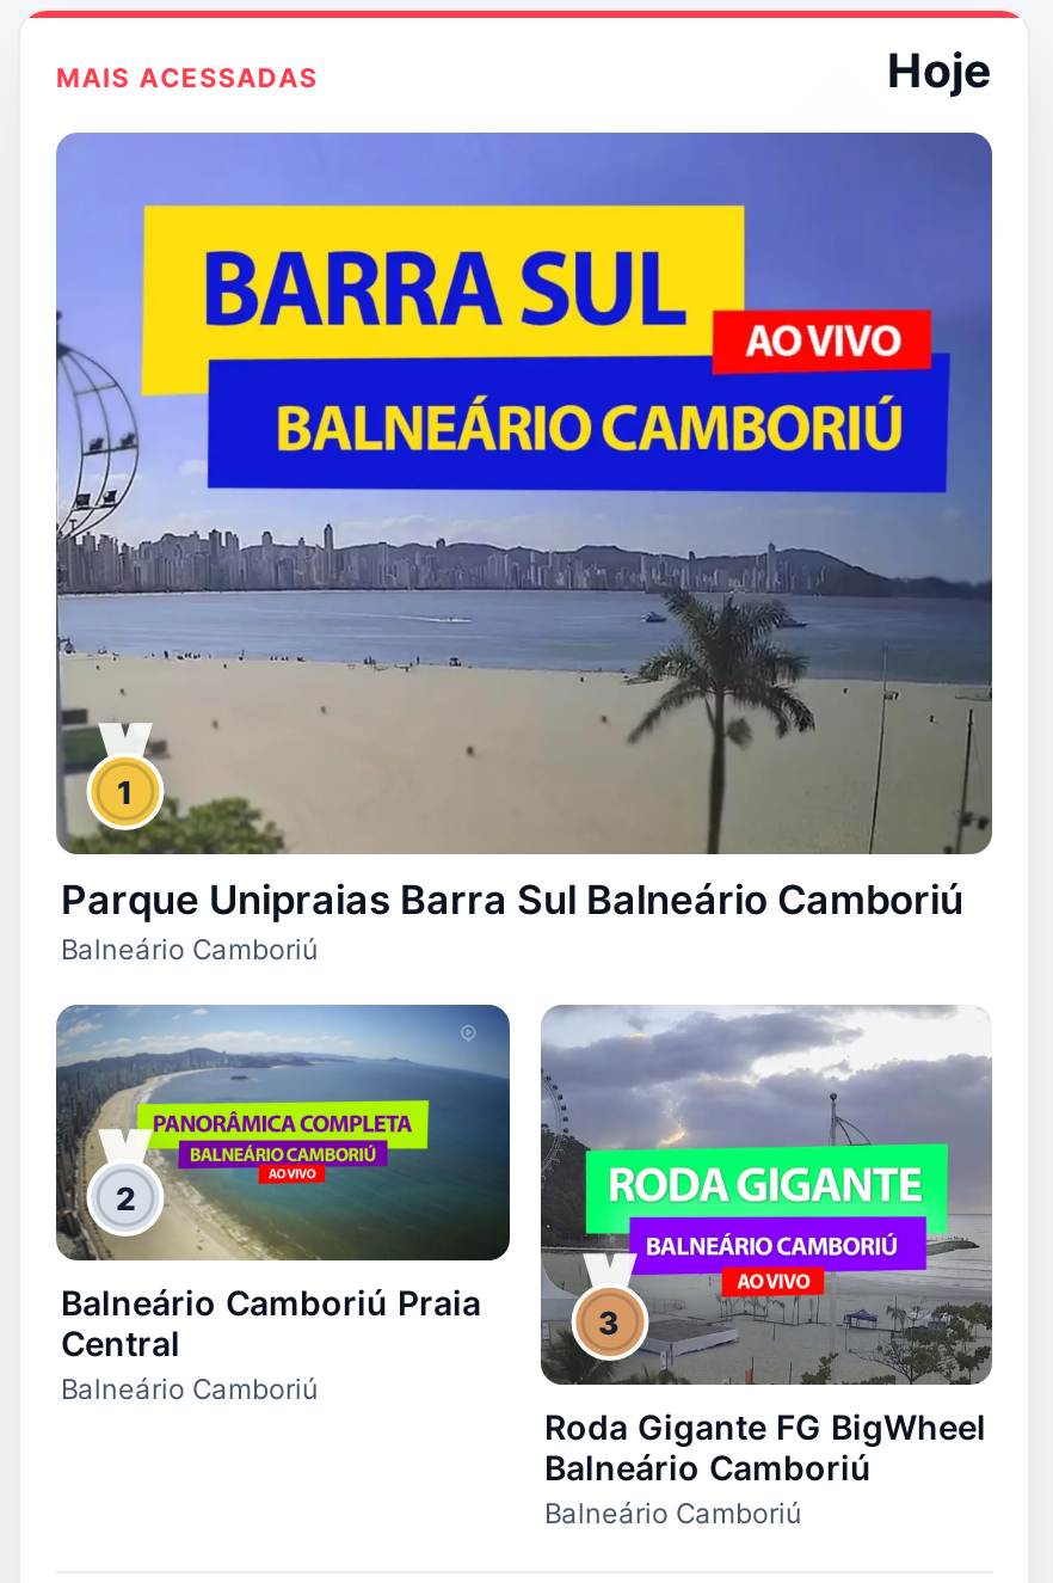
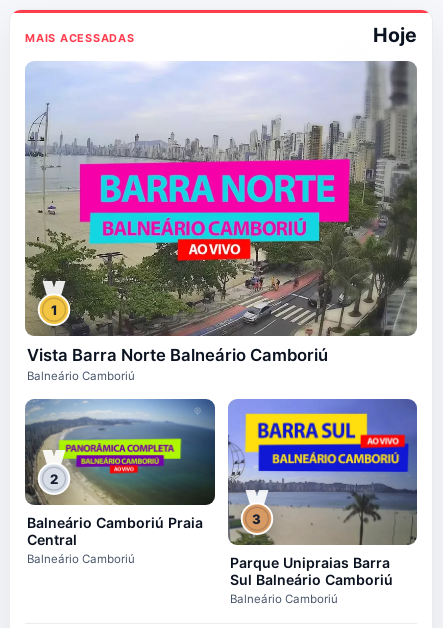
- [image]
- Parque Unipraias Barra Sul Balneário Camboriú
+ [image]
+ Vista Barra Norte Balneário Camboriú

- [image]
- Roda Gigante FG BigWheel
- Balneário Camboriú
+ [image]
+ Parque Unipraias Barra
+ Sul Balneário Camboriú
